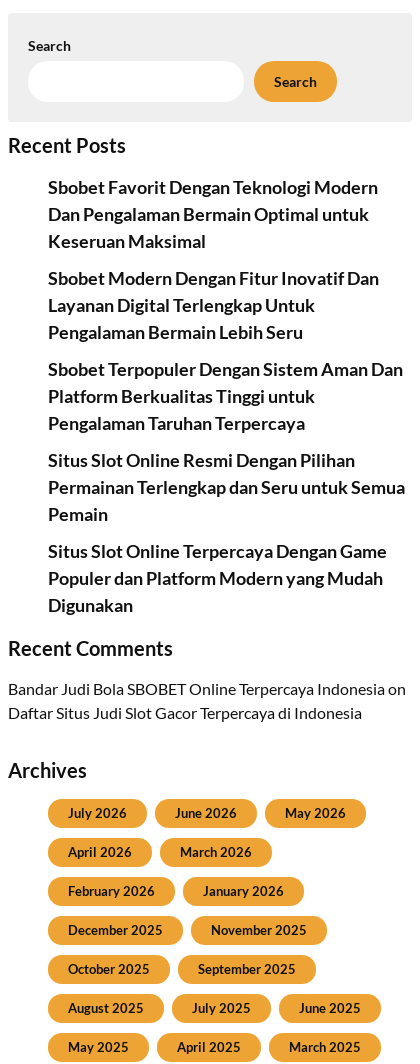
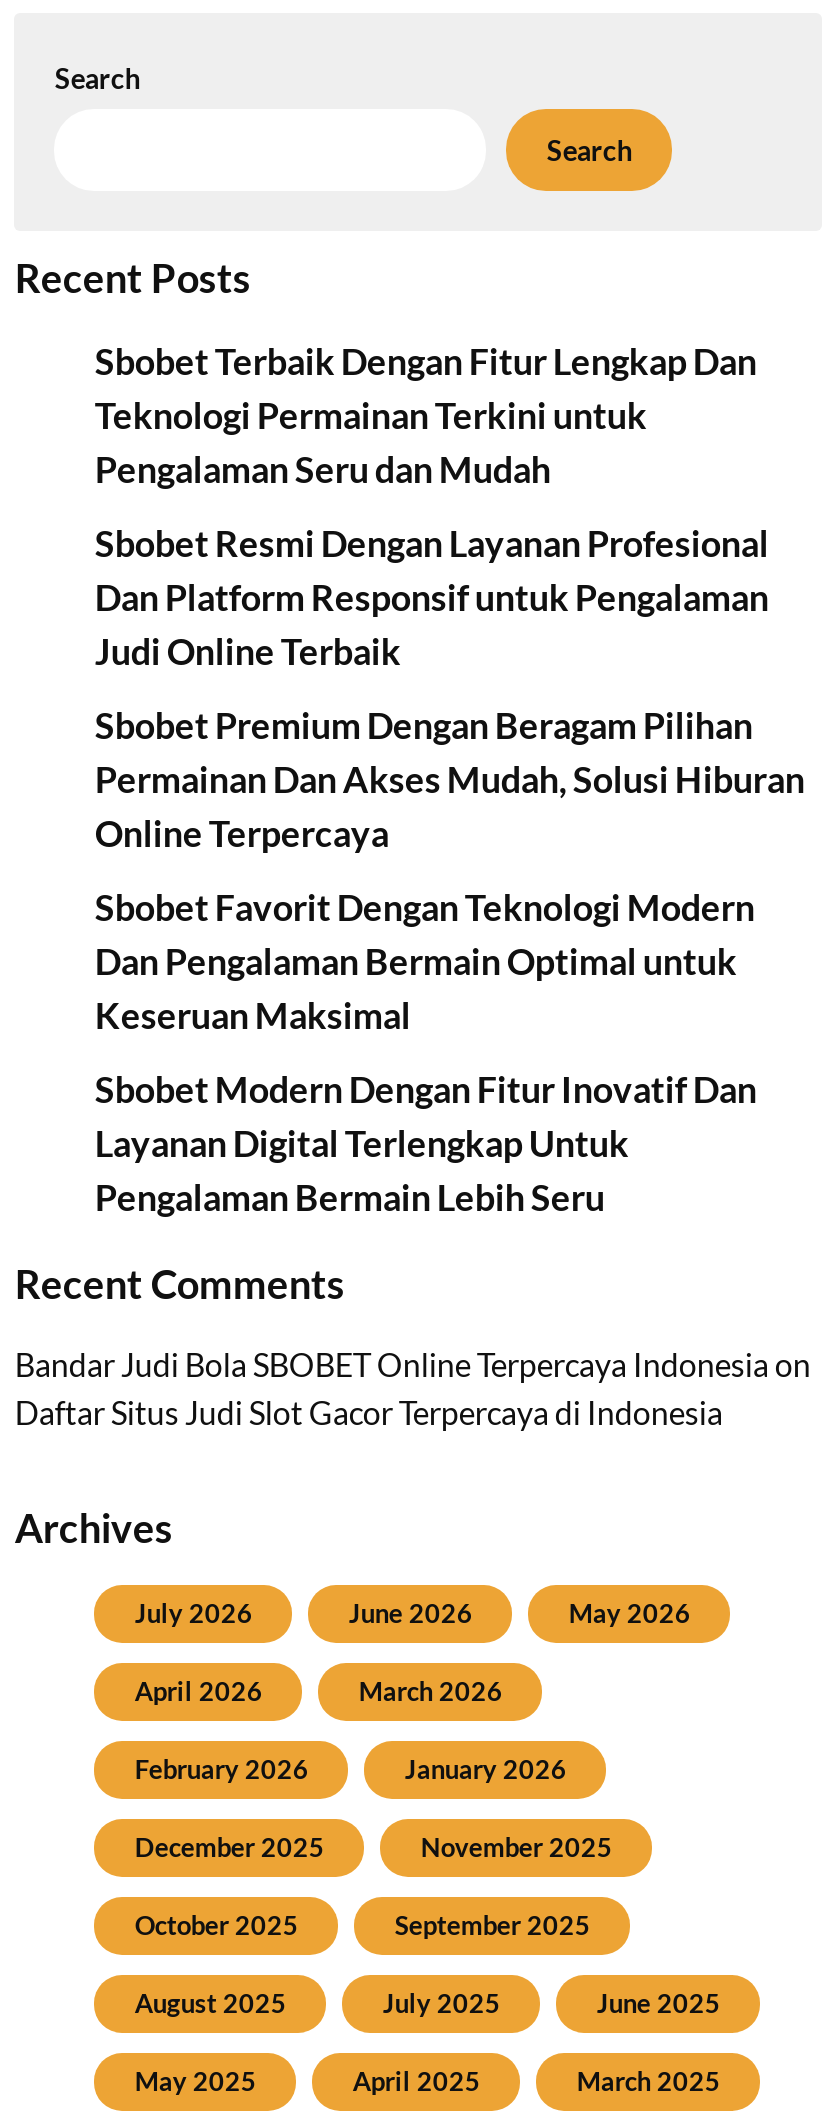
+ Sbobet Terbaik Dengan Fitur Lengkap Dan
+ Teknologi Permainan Terkini untuk
+ Pengalaman Seru dan Mudah
+ Sbobet Resmi Dengan Layanan Profesional
+ Dan Platform Responsif untuk Pengalaman
+ Judi Online Terbaik
+ Sbobet Premium Dengan Beragam Pilihan
+ Permainan Dan Akses Mudah, Solusi Hiburan
+ Online Terpercaya

moved down: Sbobet Favorit Dengan Teknologi Modern | Dan Pengalaman Bermain Optimal untuk | Keseruan Maksimal | Sbobet Modern Dengan Fitur Inovatif Dan | Layanan Digital Terlengkap Untuk | Pengalaman Bermain Lebih Seru

- Sbobet Terpopuler Dengan Sistem Aman Dan
- Platform Berkualitas Tinggi untuk
- Pengalaman Taruhan Terpercaya
- Situs Slot Online Resmi Dengan Pilihan
- Permainan Terlengkap dan Seru untuk Semua
- Pemain
- Situs Slot Online Terpercaya Dengan Game
- Populer dan Platform Modern yang Mudah
- Digunakan
